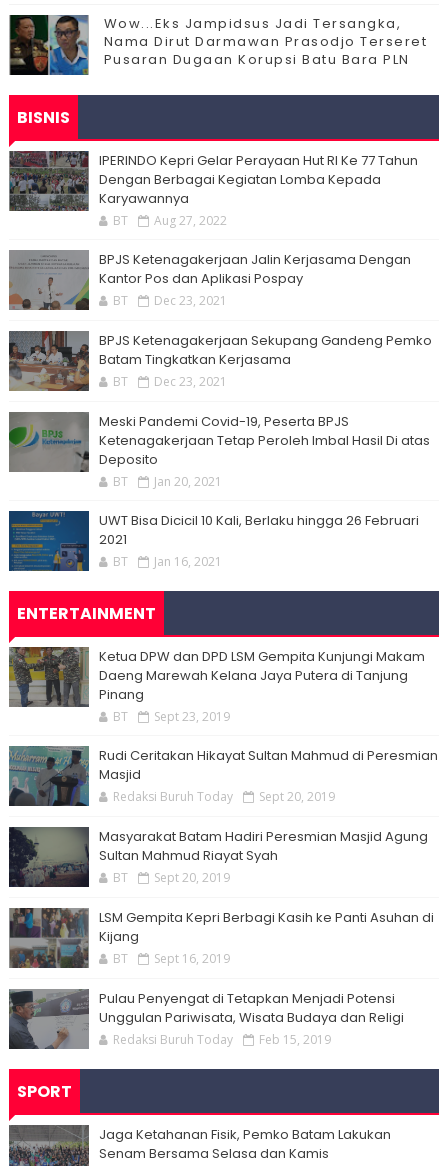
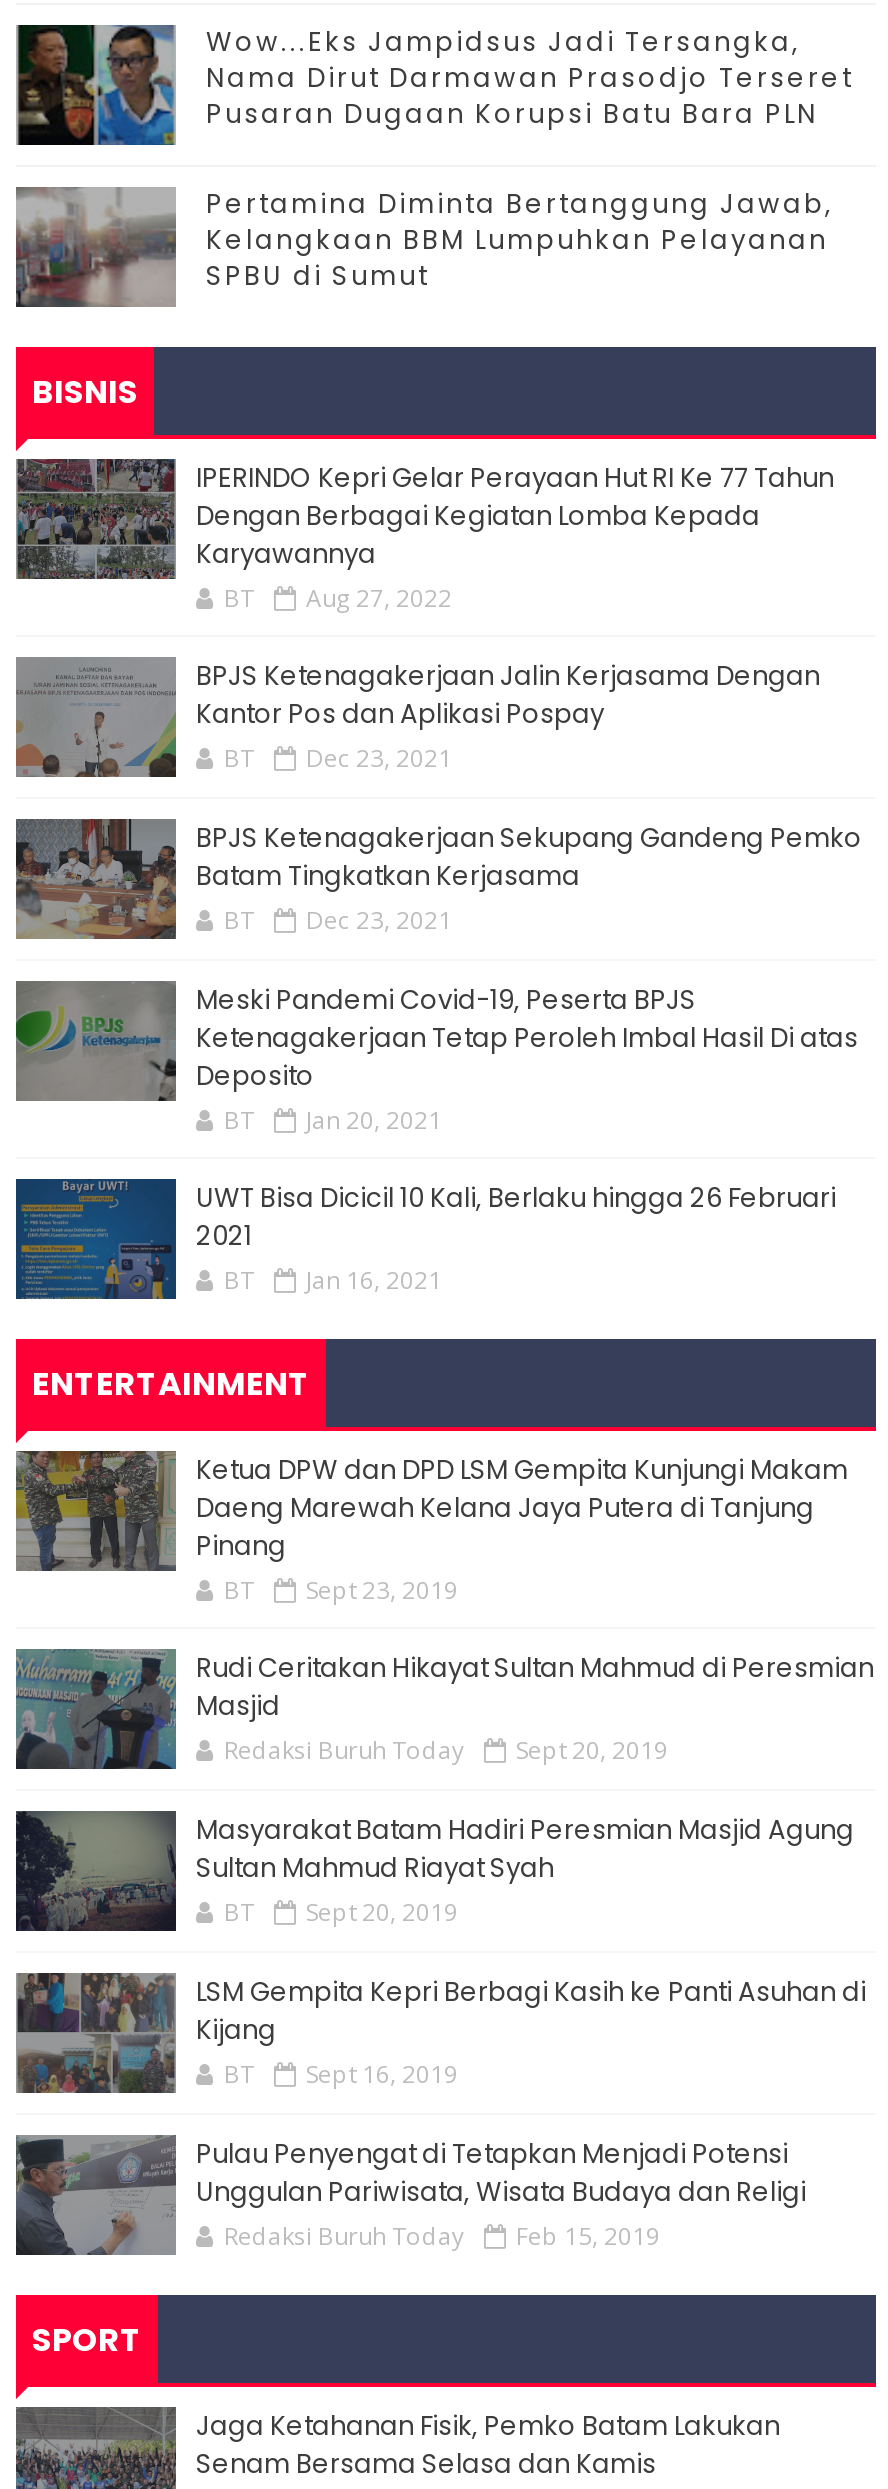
+ [image]
+ Pertamina Diminta Bertanggung Jawab,
+ Kelangkaan BBM Lumpuhkan Pelayanan
+ SPBU di Sumut
